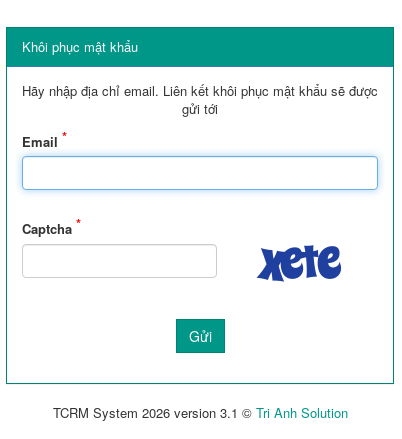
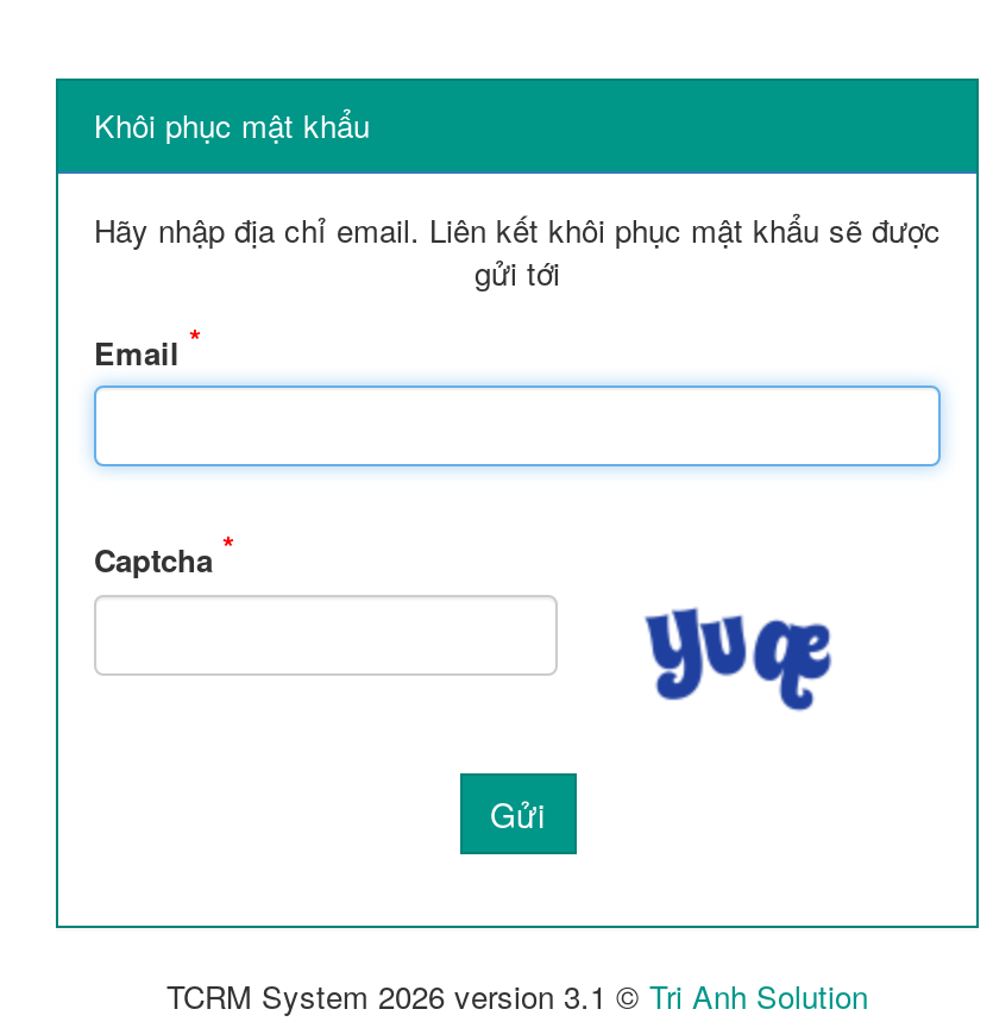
- [image]
+ [image]
